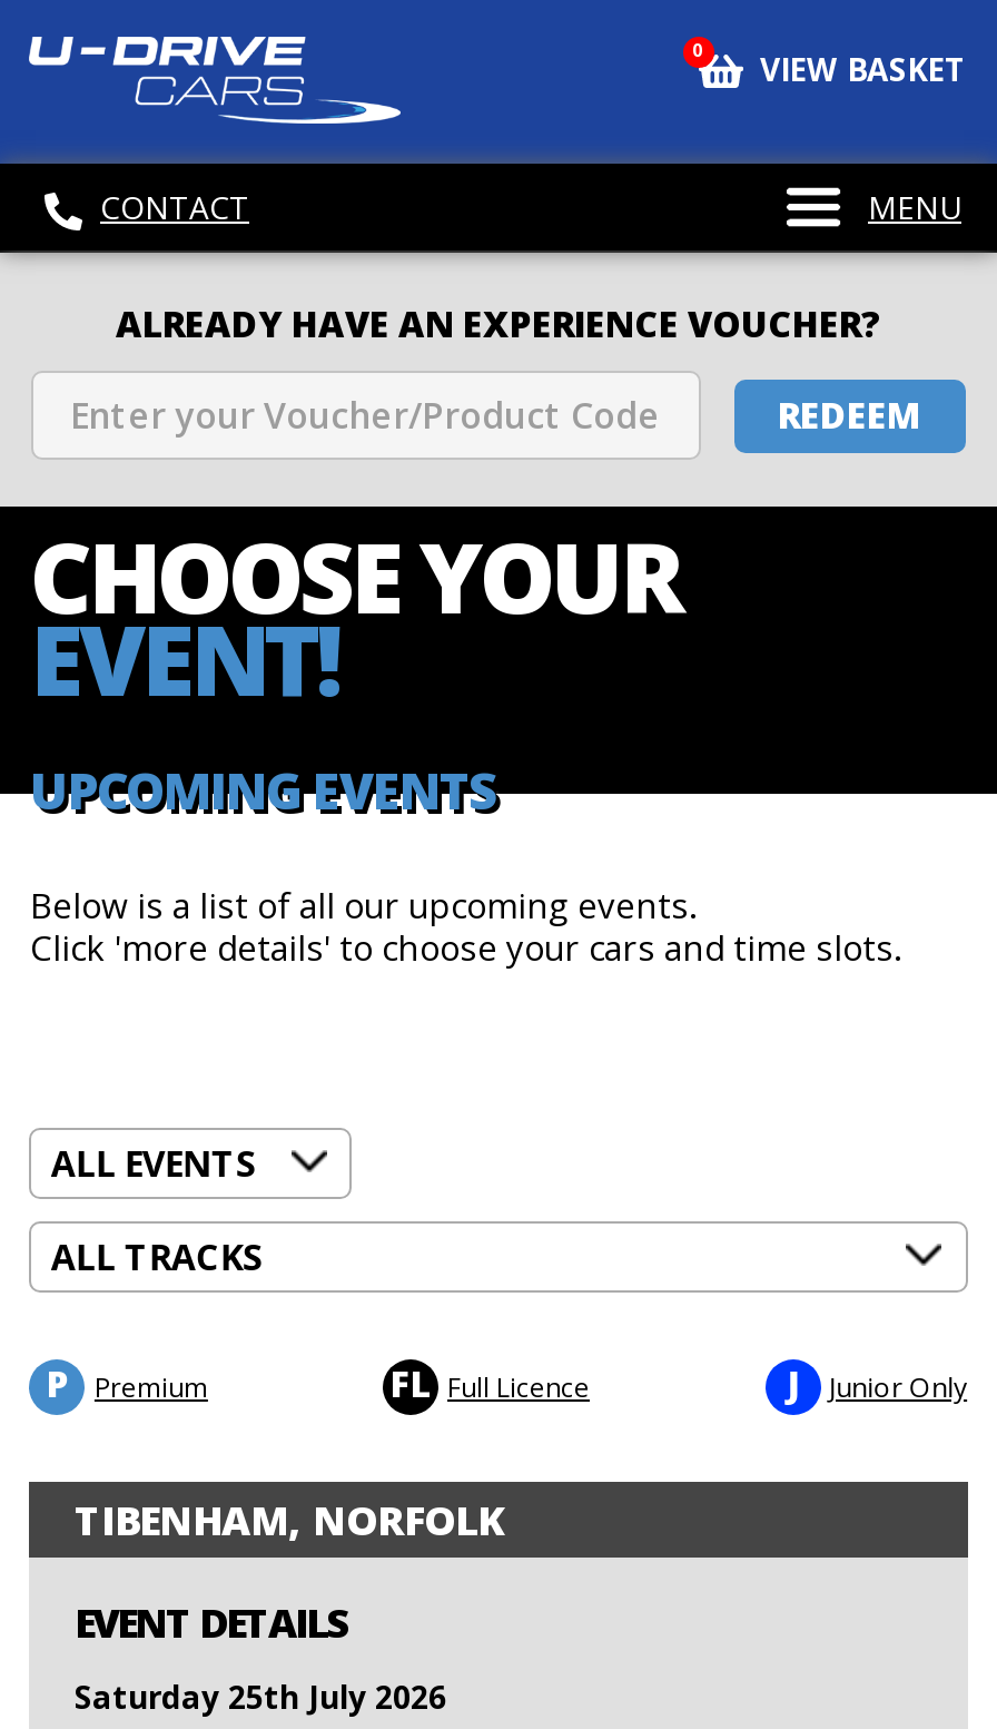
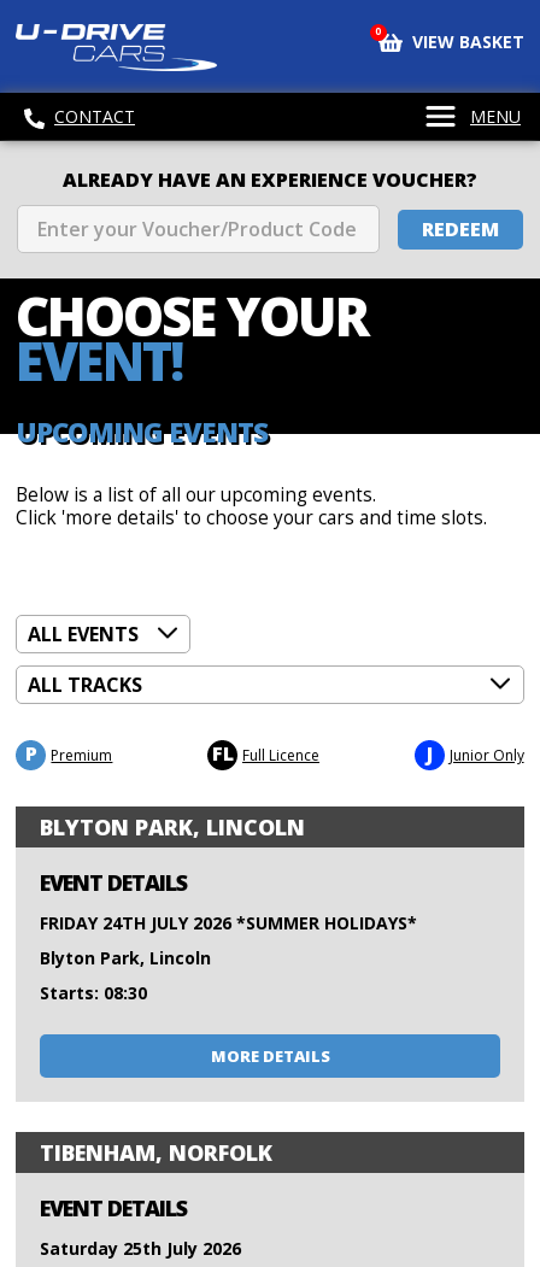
+ BLYTON PARK, LINCOLN
+ EVENT DETAILS
+ FRIDAY 24TH JULY 2026 *SUMMER HOLIDAYS*
+ Blyton Park, Lincoln
+ Starts: 08:30
+ MORE DETAILS
